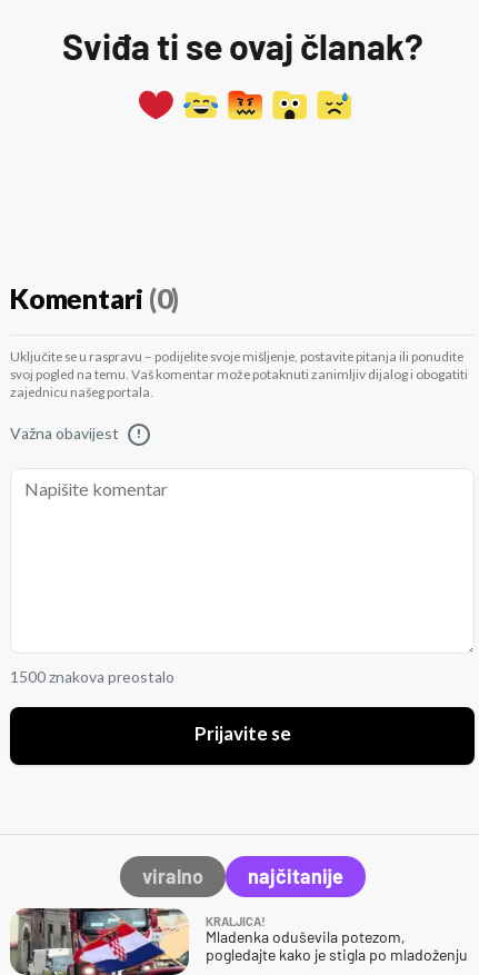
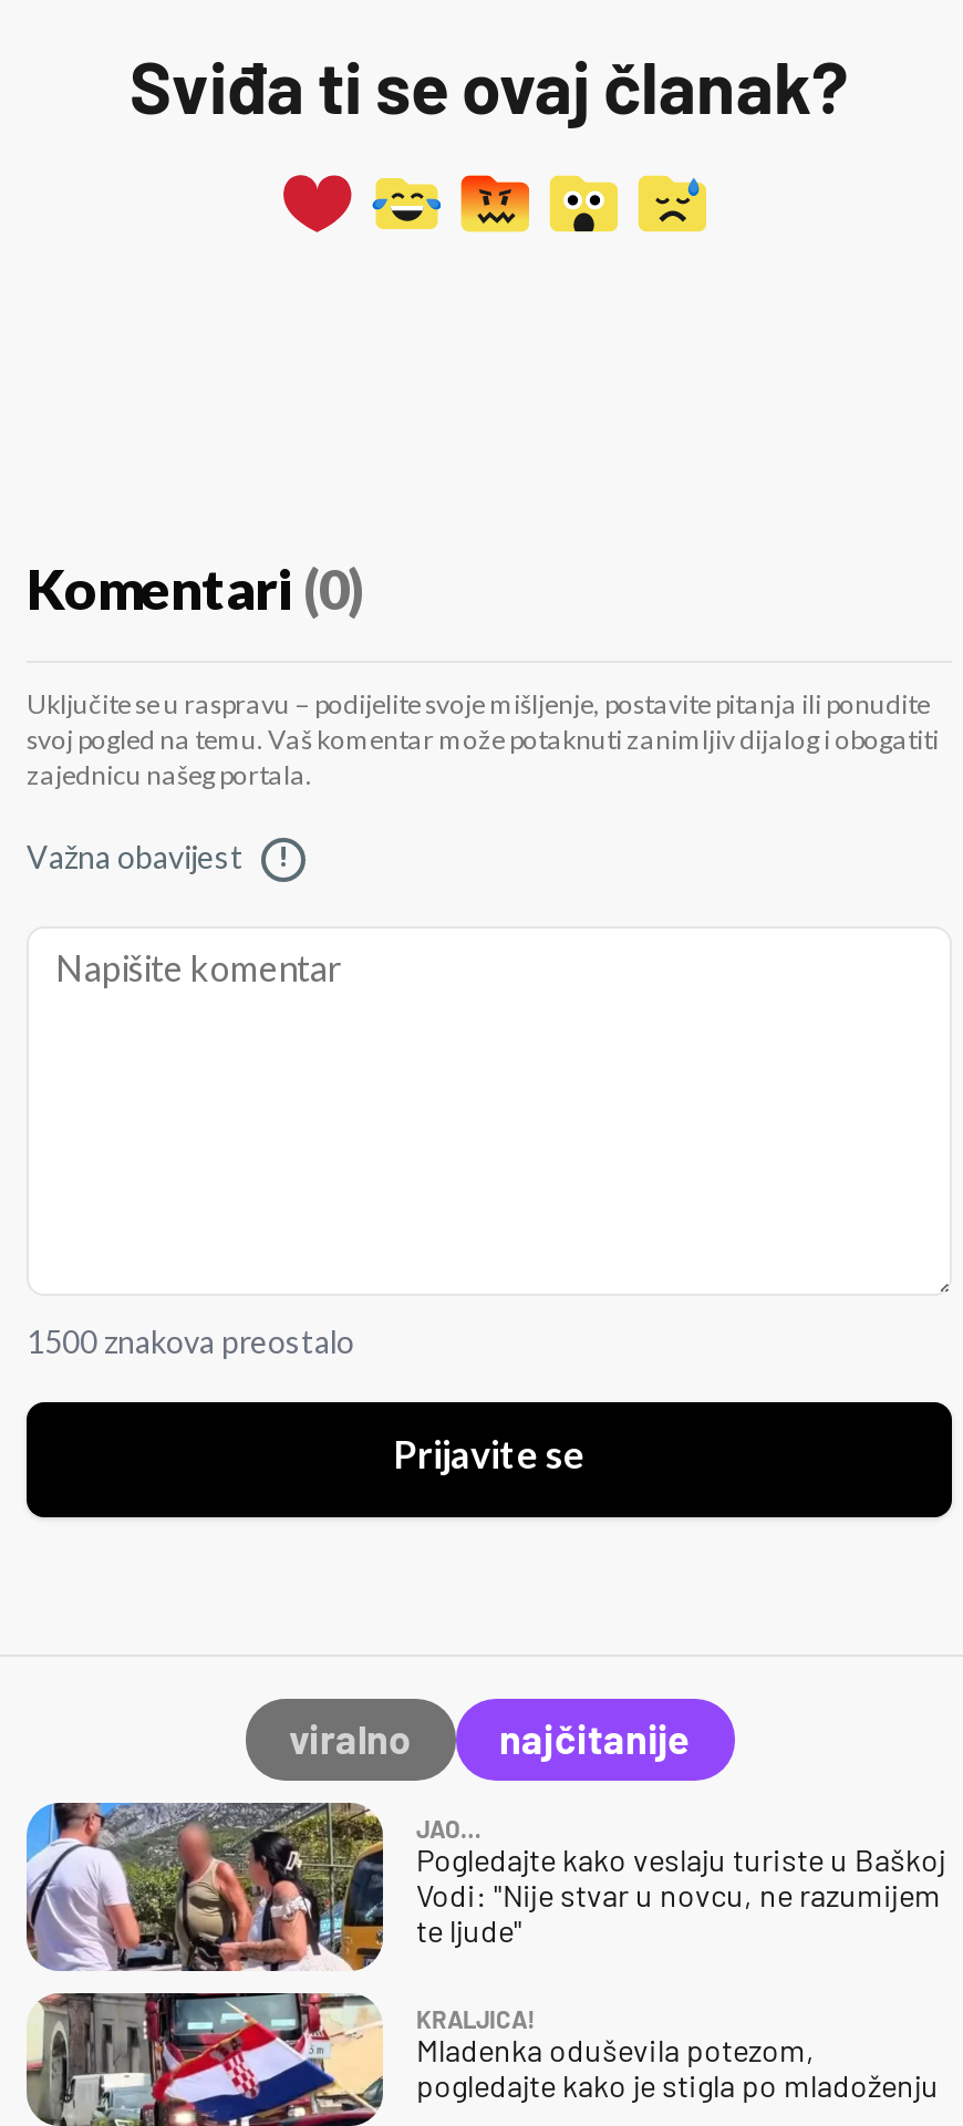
+ [image]
+ JAO…
+ Pogledajte kako veslaju turiste u Baškoj
+ Vodi: "Nije stvar u novcu, ne razumijem
+ te ljude"
